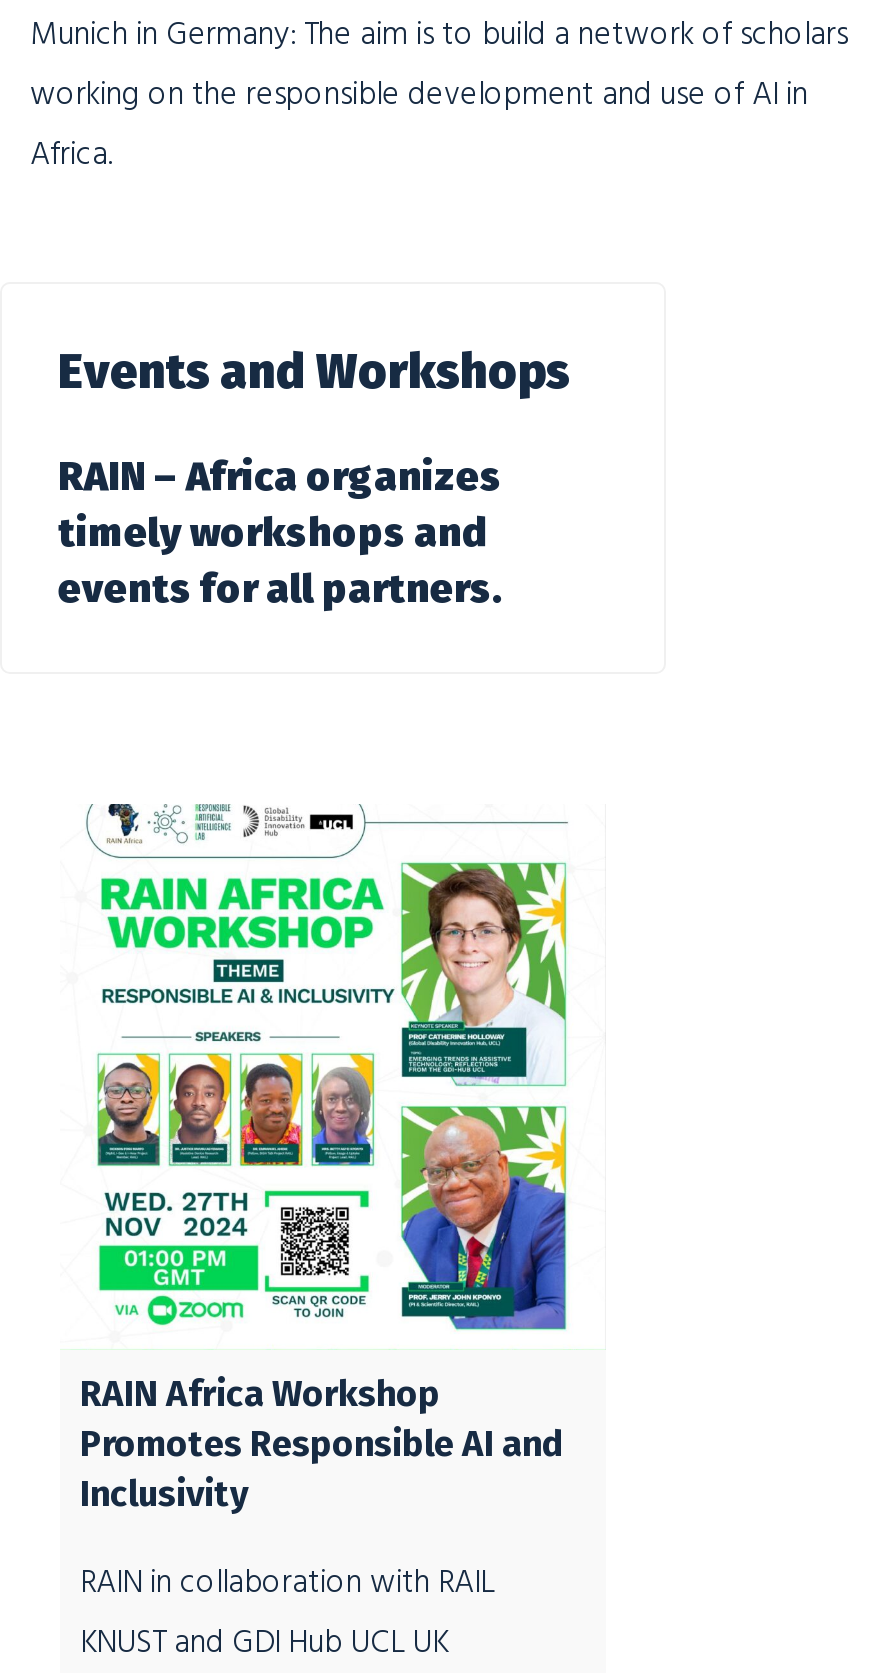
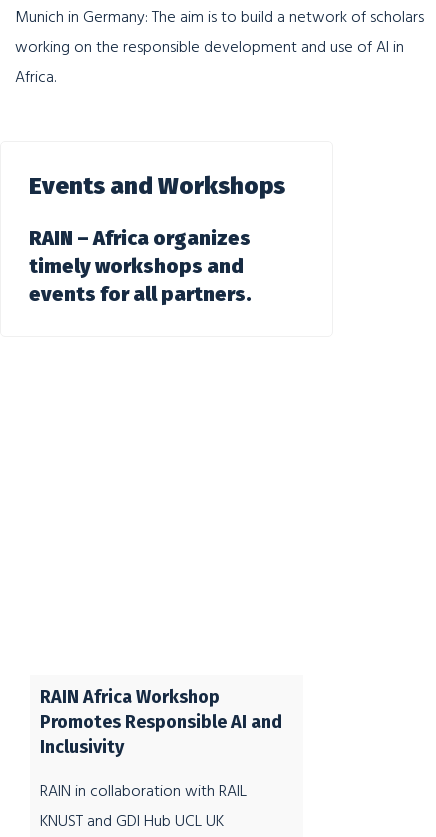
- [image]
